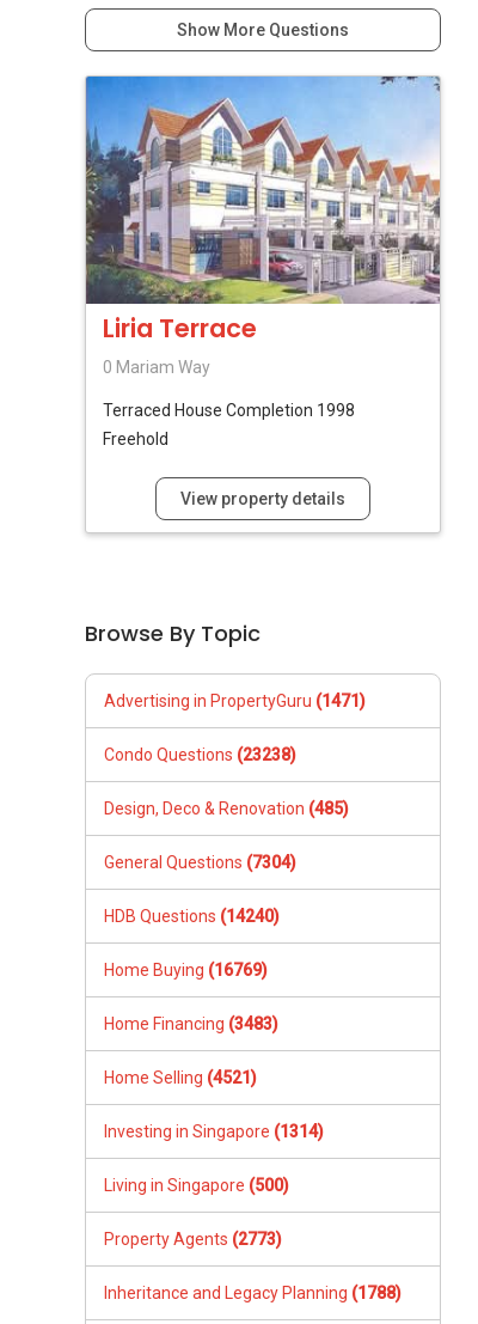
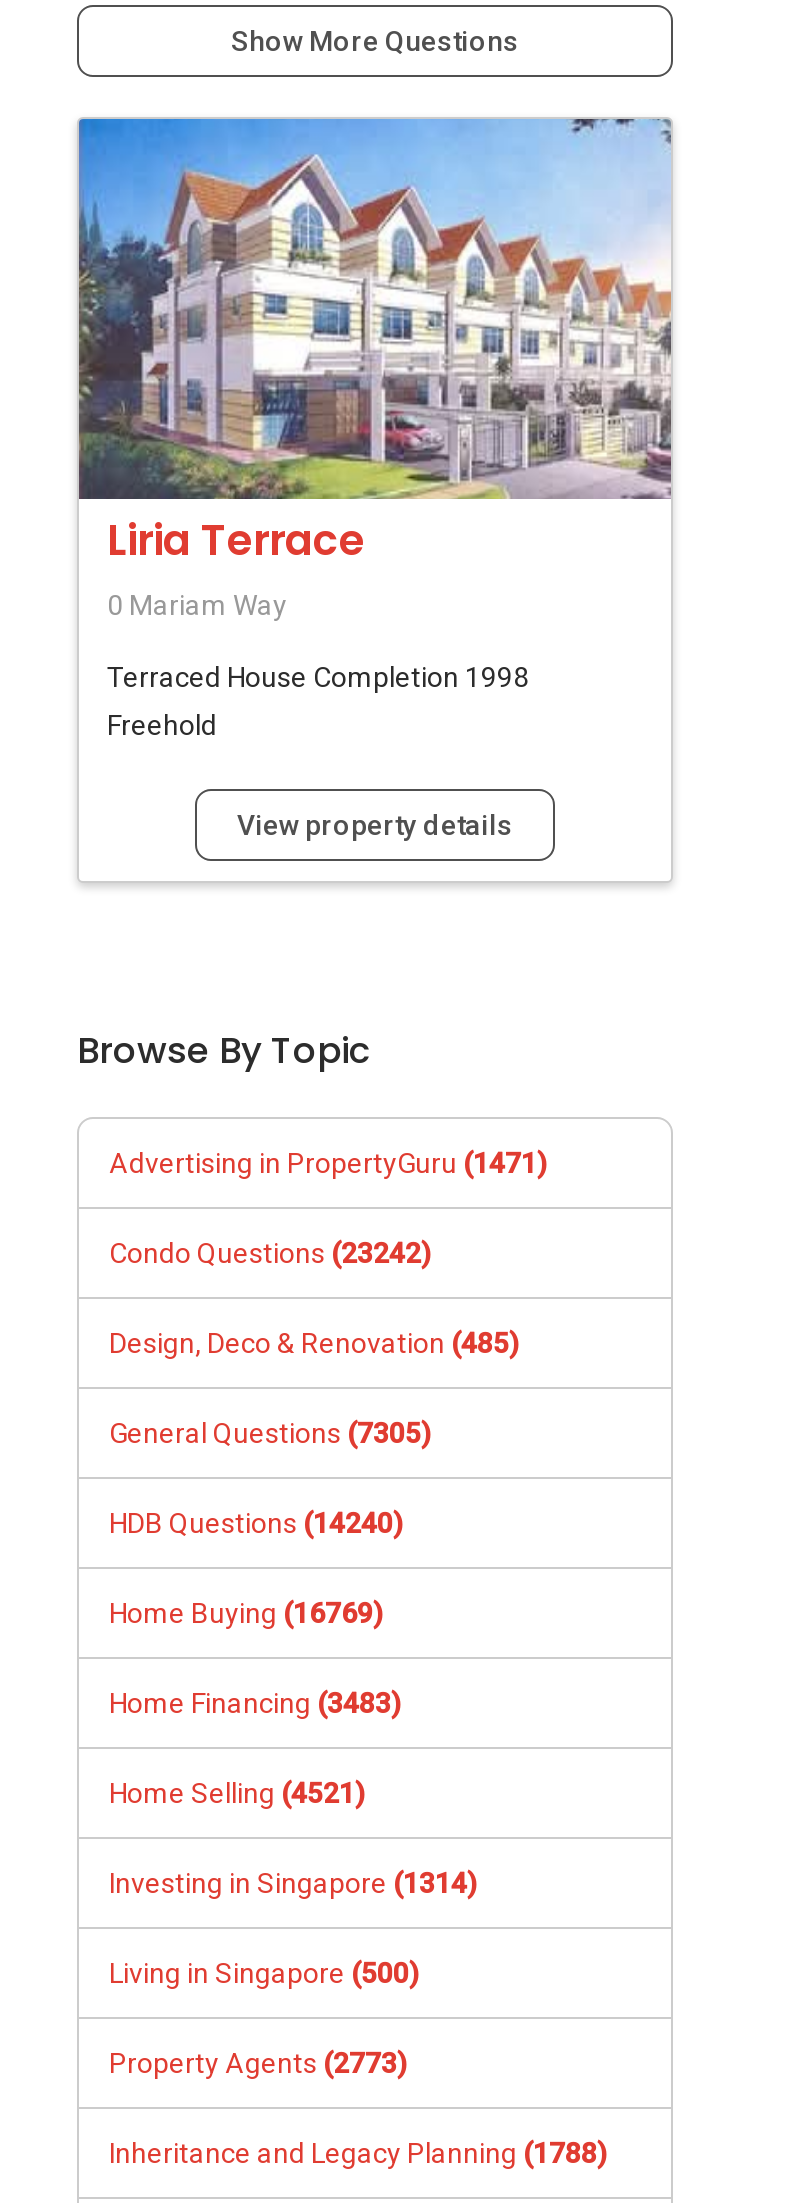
- Condo Questions (23238)
+ Condo Questions (23242)

- General Questions (7304)
+ General Questions (7305)
